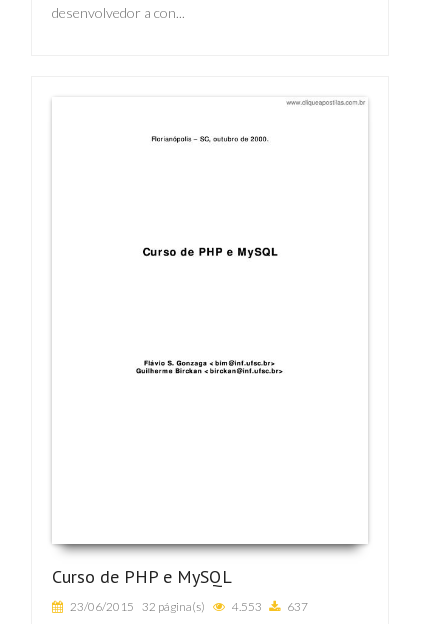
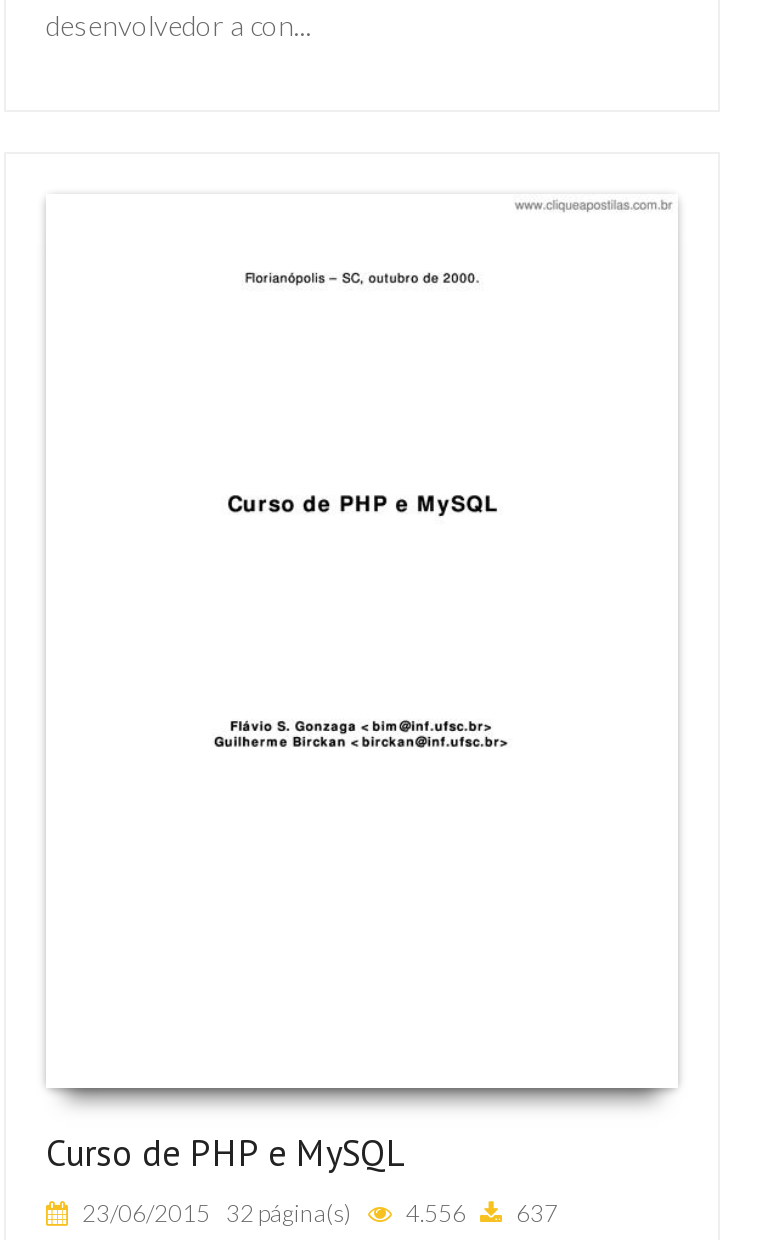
- 23/06/2015 32 página(s) 4.553 637
+ 23/06/2015 32 página(s) 4.556 637
